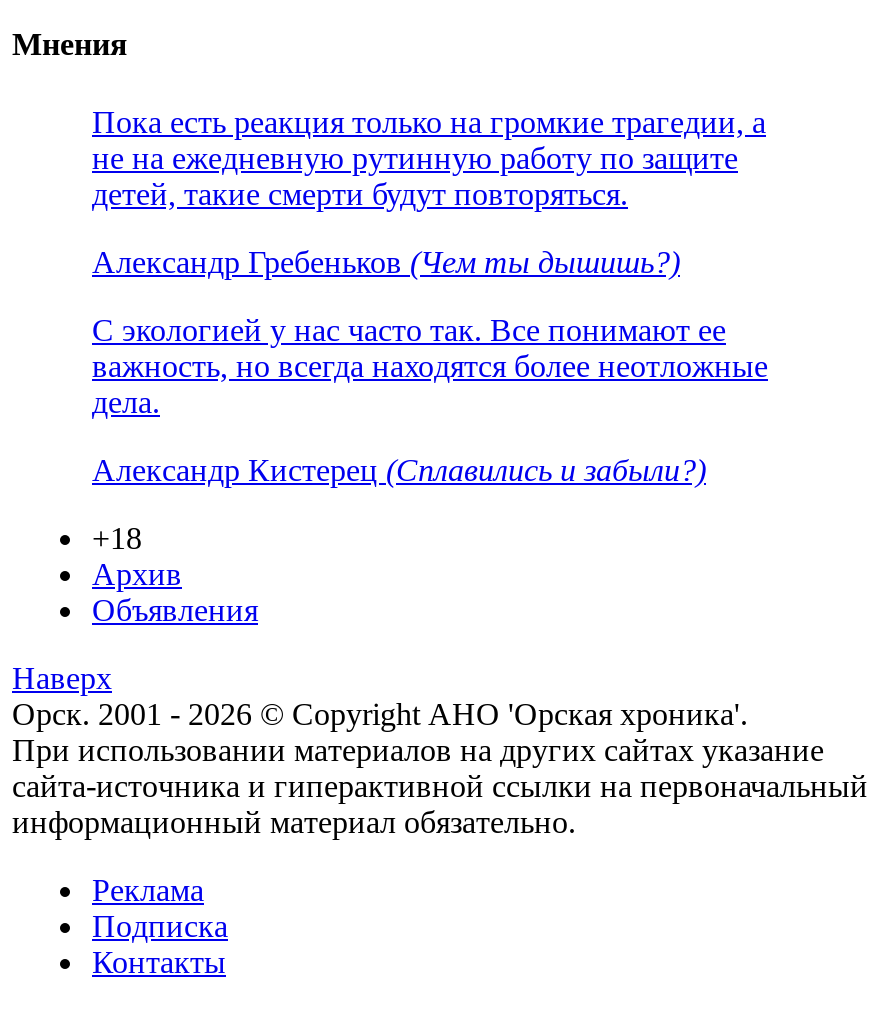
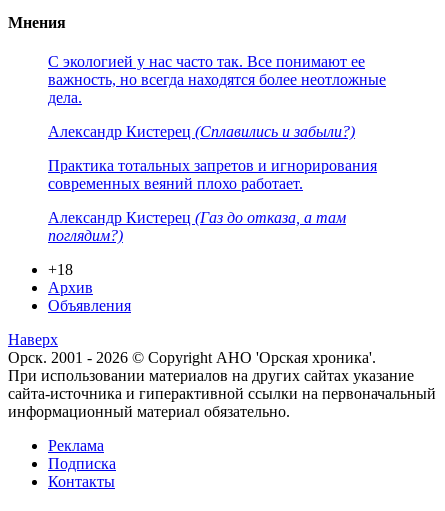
- Пока есть реакция только на громкие трагедии, а
- не на ежедневную рутинную работу по защите
- детей, такие смерти будут повторяться.
- Александр Гребеньков (Чем ты дышишь?)

moved up: С экологией у нас часто так. Все понимают ее | важность, но всегда находятся более неотложные | дела. | Александр Кистерец (Сплавились и забыли?)

+ Практика тотальных запретов и игнорирования
+ современных веяний плохо работает.
+ Александр Кистерец (Газ до отказа, а там
+ поглядим?)
